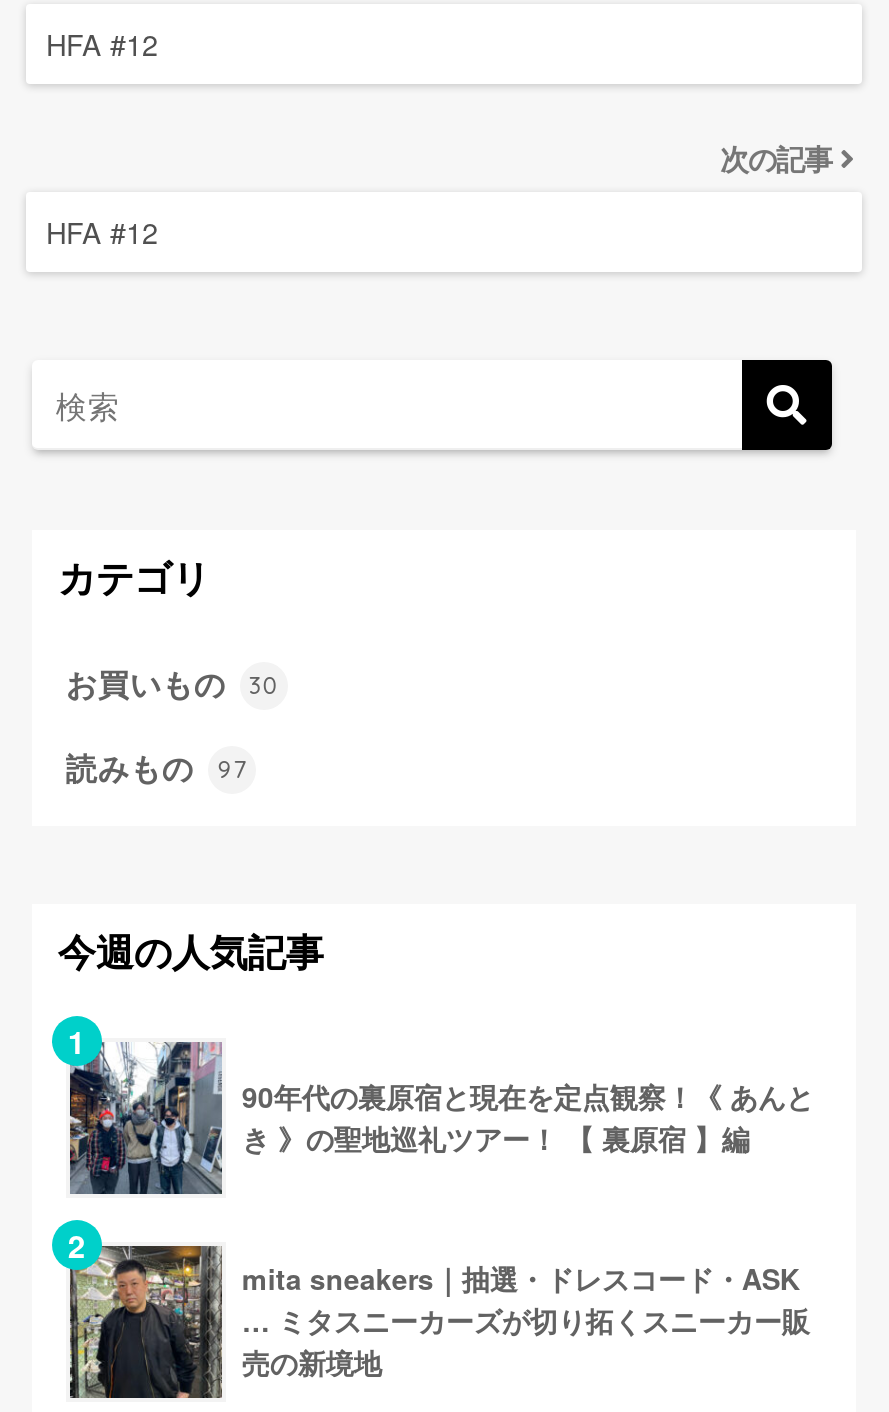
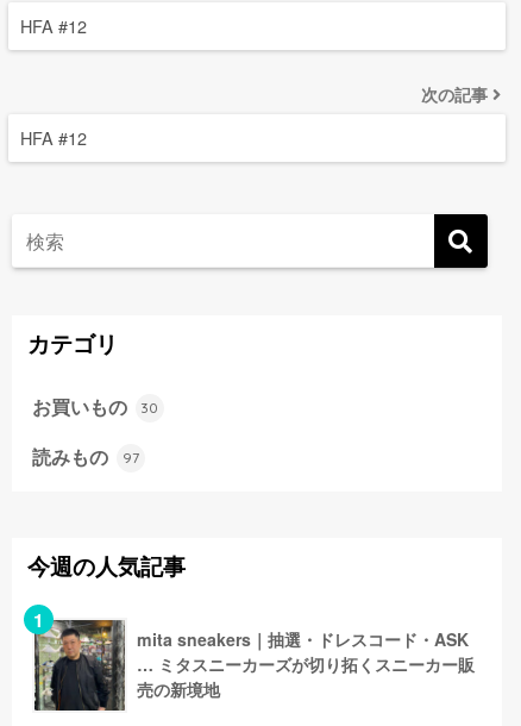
- [image]
- 90年代の裏原宿と現在を定点観察！《 あんと
- き 》の聖地巡礼ツアー！ 【 裏原宿 】編
